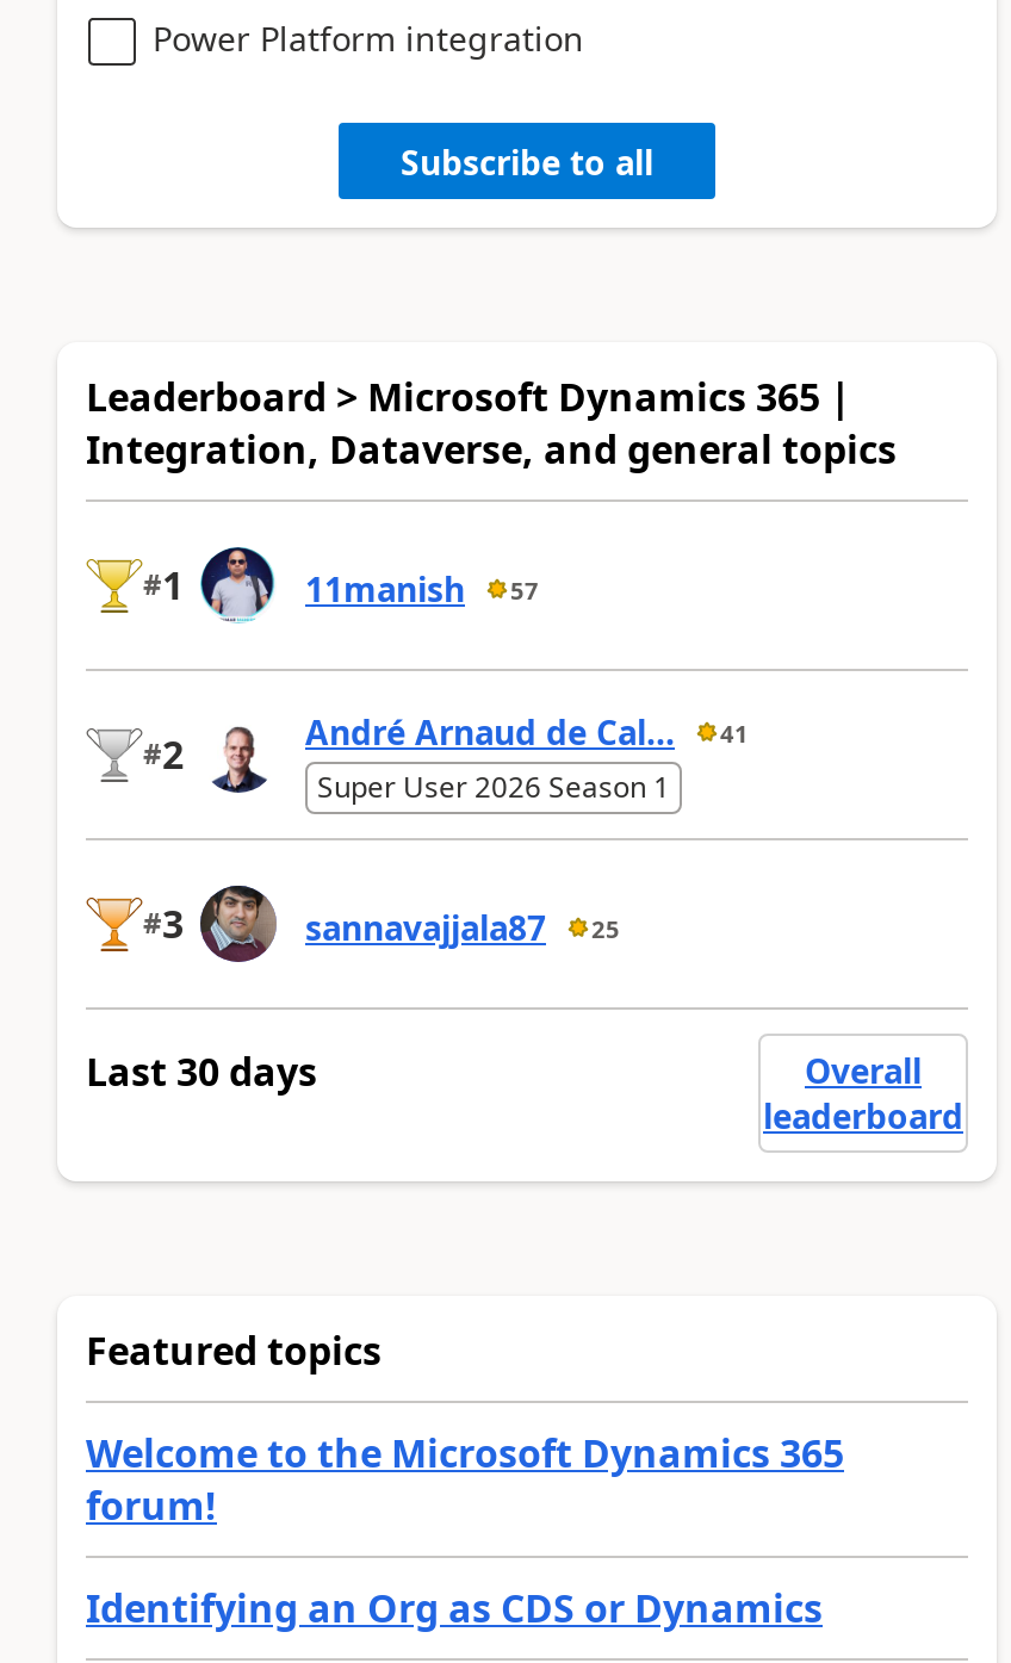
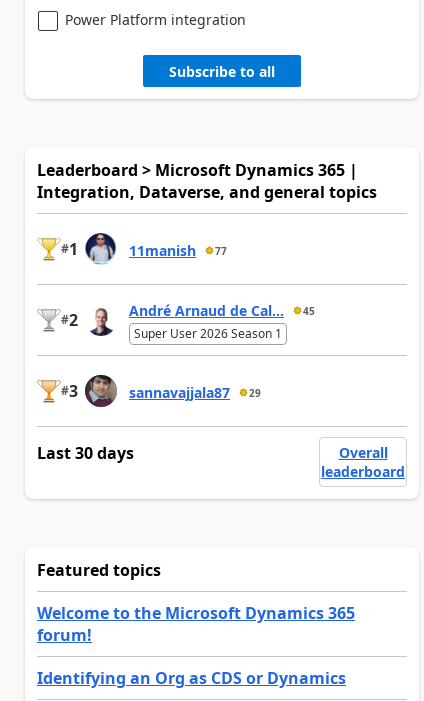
- 11manish 57
+ 11manish 77

- André Arnaud de Cal... 41
+ André Arnaud de Cal... 45

- sannavajjala87 25
+ sannavajjala87 29
